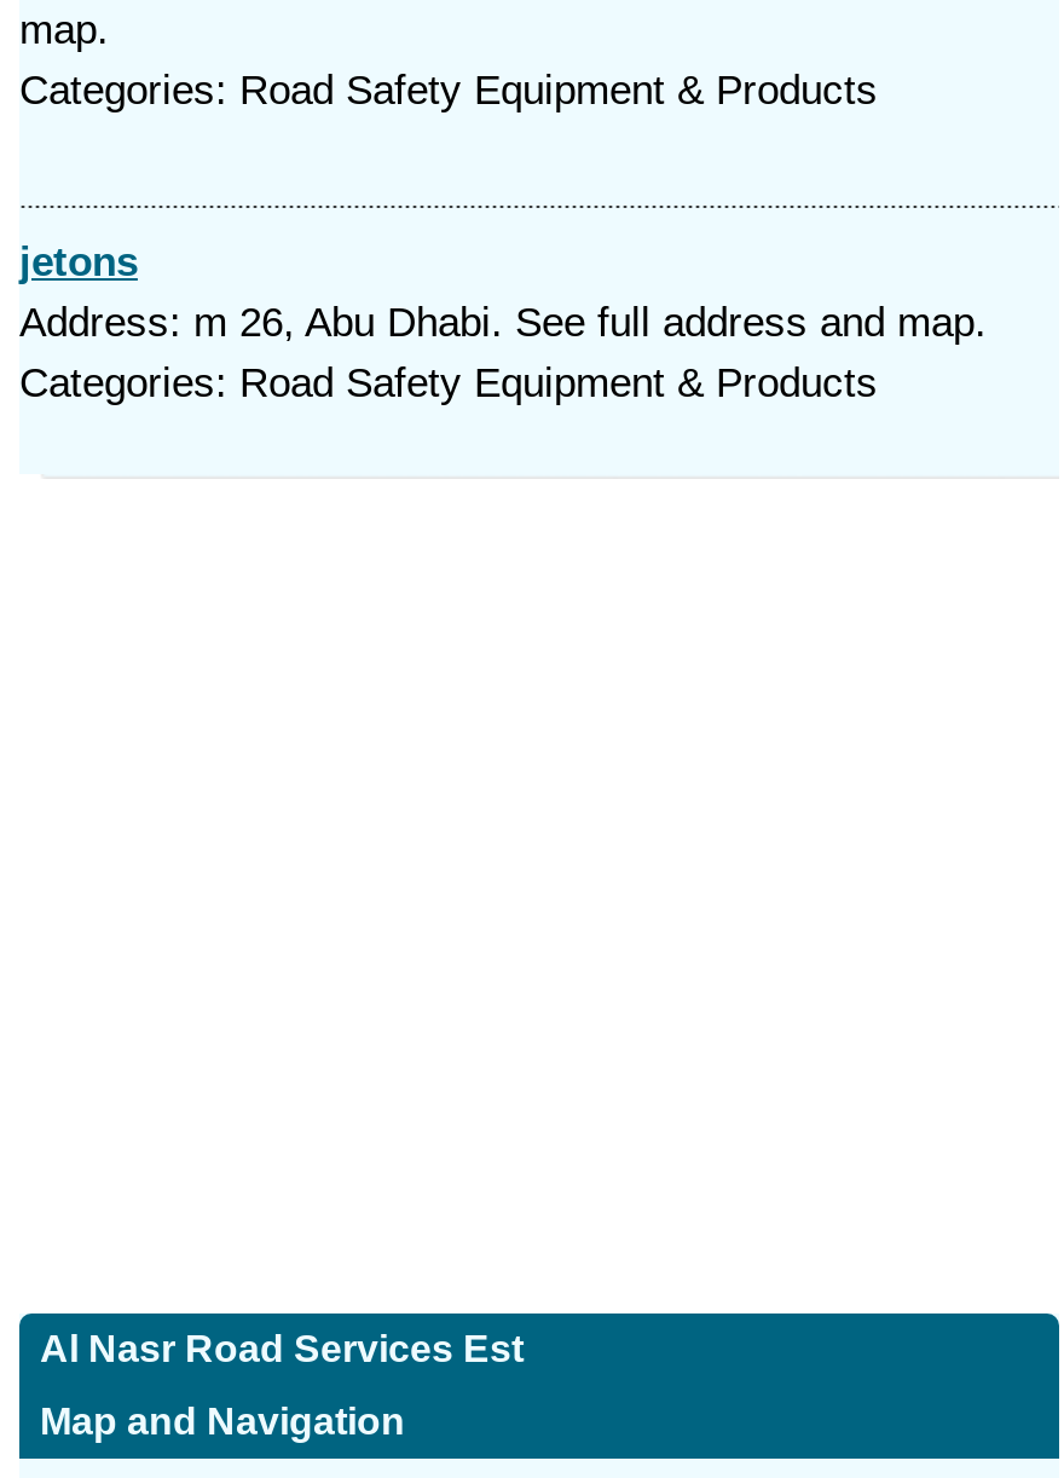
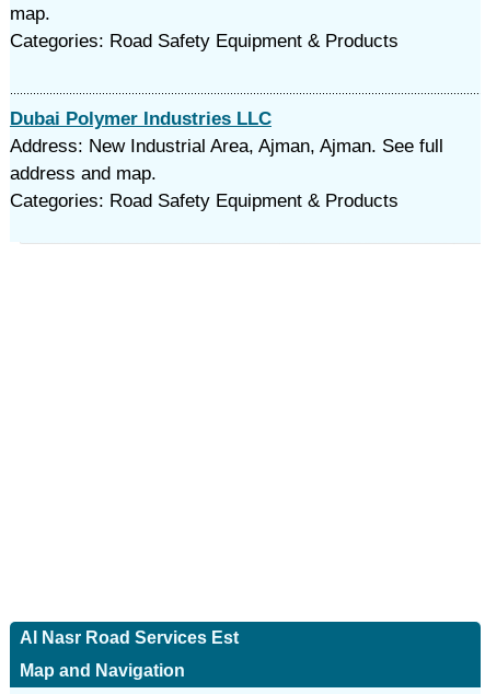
- jetons
- Address: m 26, Abu Dhabi. See full address and map.
+ Dubai Polymer Industries LLC
+ Address: New Industrial Area, Ajman, Ajman. See full
+ address and map.
